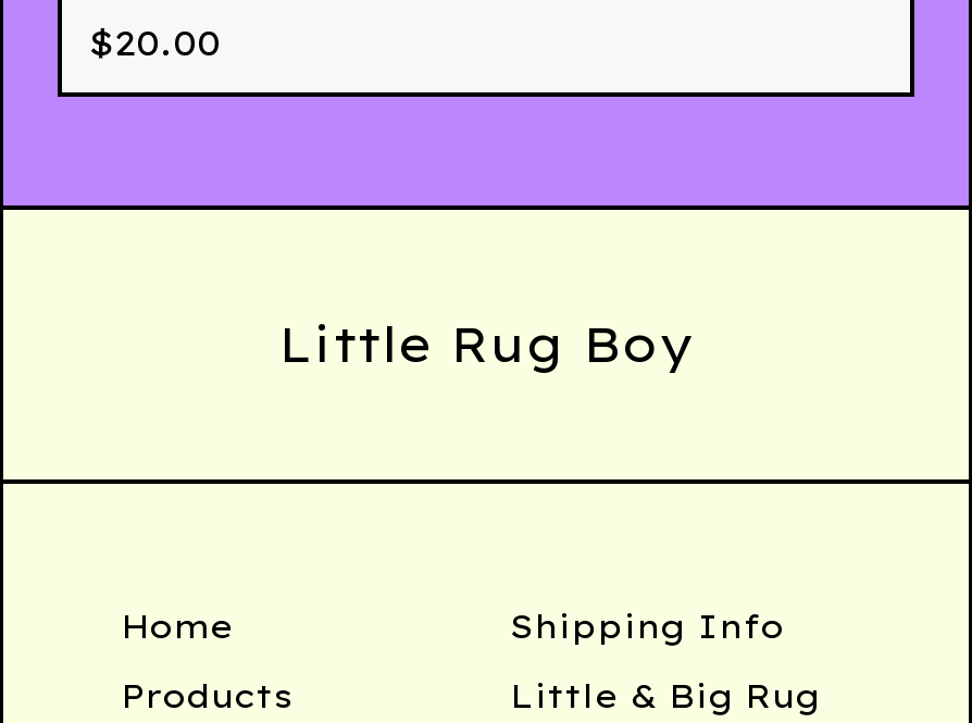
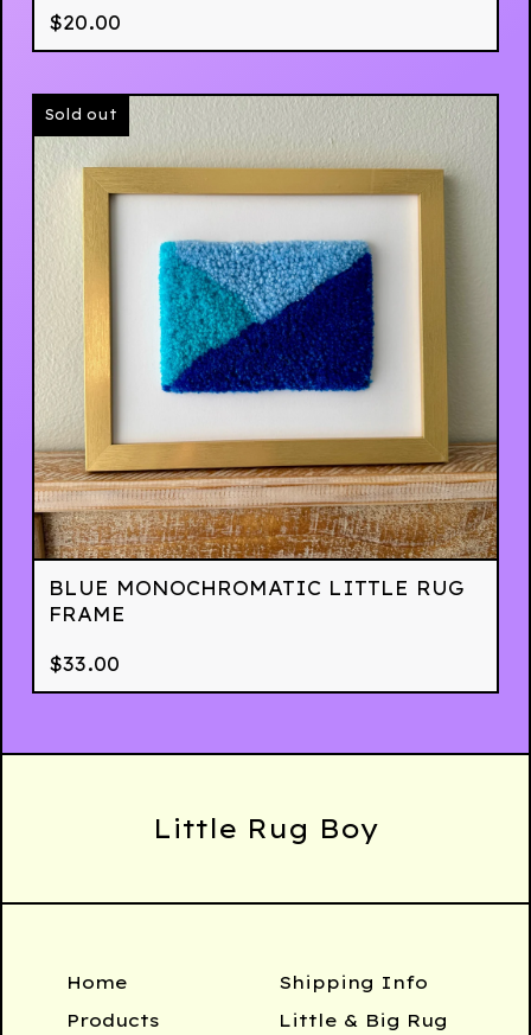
+ [image]
+ Sold out

+ BLUE MONOCHROMATIC LITTLE RUG
+ FRAME
+ $33.00
